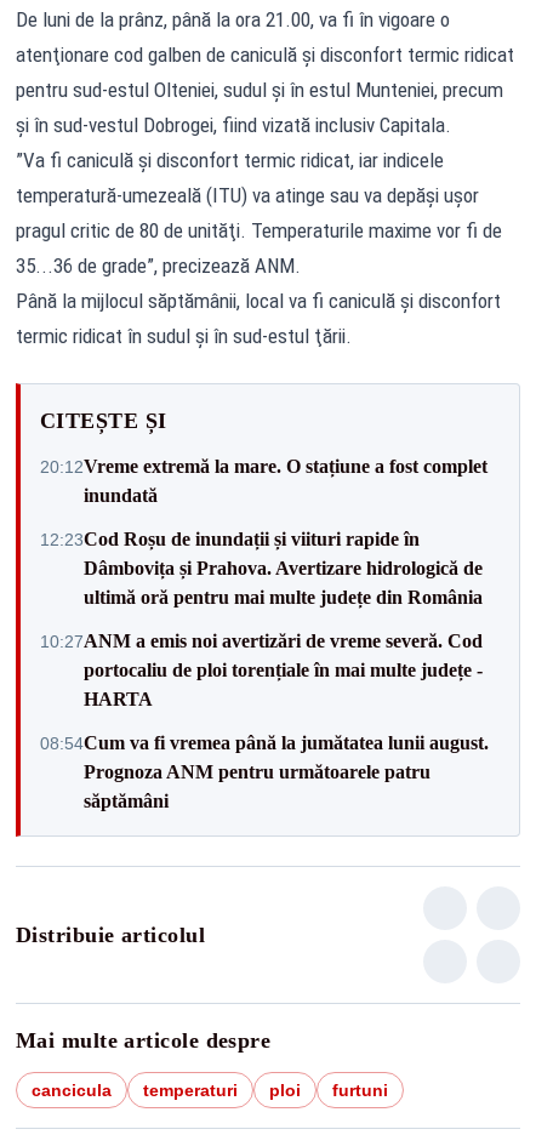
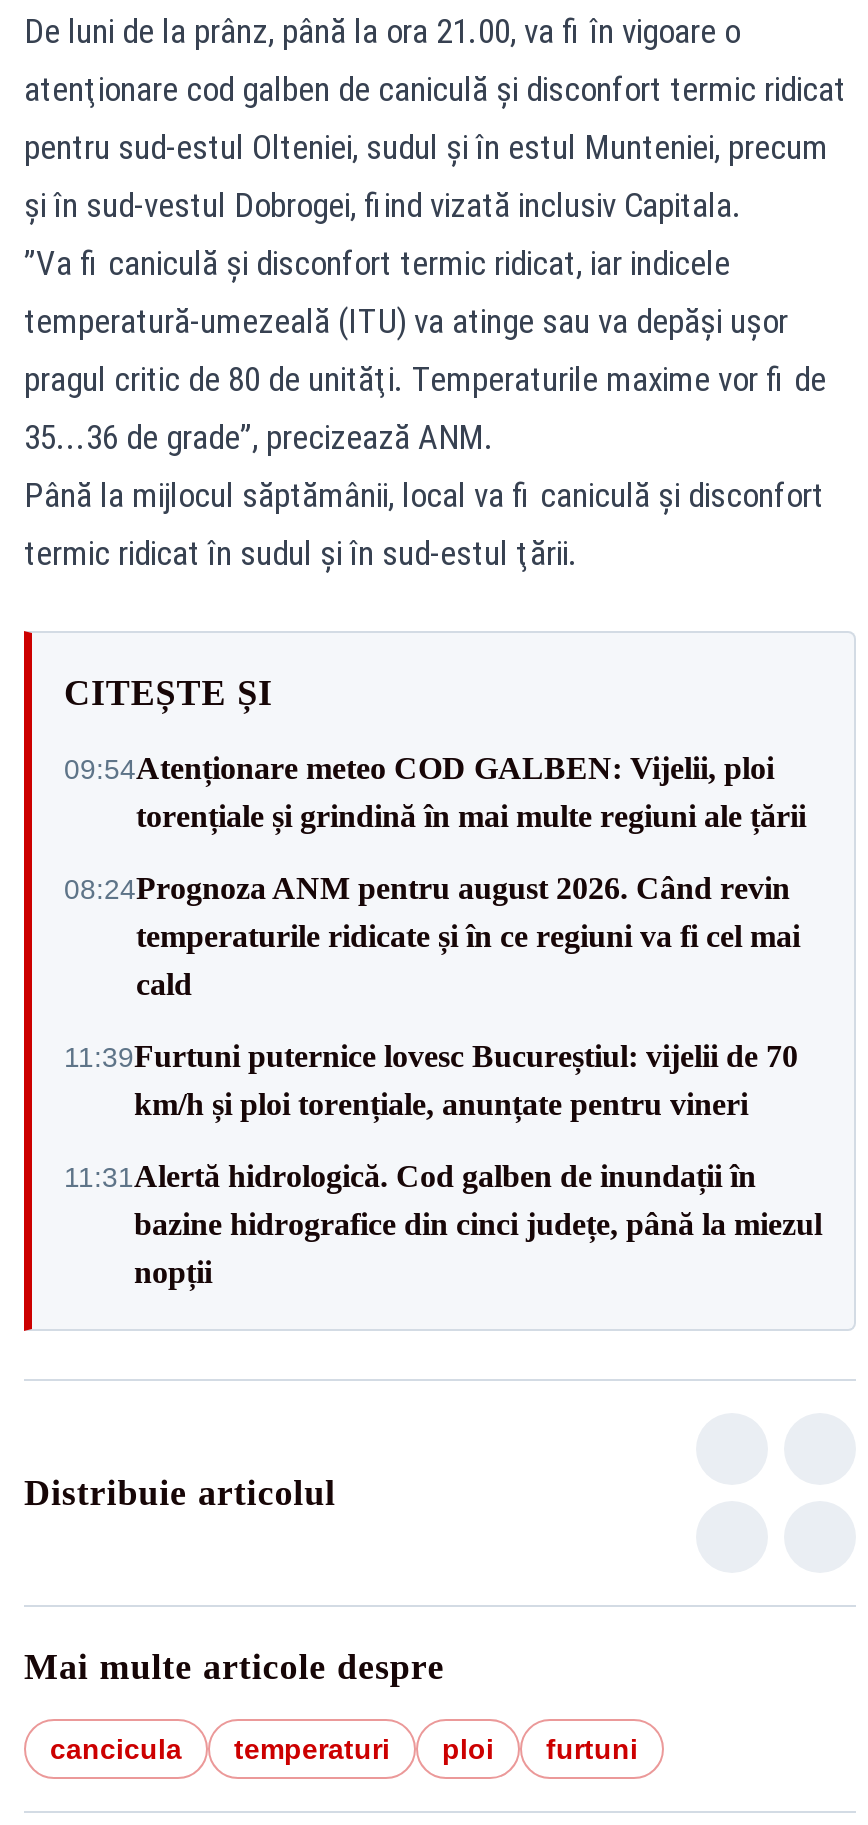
- 20:12Vreme extremă la mare. O stațiune a fost complet
- inundată
+ 09:54Atenționare meteo COD GALBEN: Vijelii, ploi
+ torențiale și grindină în mai multe regiuni ale țării

- 12:23Cod Roșu de inundații și viituri rapide în
- Dâmbovița și Prahova. Avertizare hidrologică de
- ultimă oră pentru mai multe județe din România
+ 08:24Prognoza ANM pentru august 2026. Când revin
+ temperaturile ridicate și în ce regiuni va fi cel mai
+ cald

- 10:27ANM a emis noi avertizări de vreme severă. Cod
- portocaliu de ploi torențiale în mai multe județe -
- HARTA
+ 11:39Furtuni puternice lovesc Bucureștiul: vijelii de 70
+ km/h și ploi torențiale, anunțate pentru vineri

- 08:54Cum va fi vremea până la jumătatea lunii august.
- Prognoza ANM pentru următoarele patru
- săptămâni
+ 11:31Alertă hidrologică. Cod galben de inundații în
+ bazine hidrografice din cinci județe, până la miezul
+ nopții
